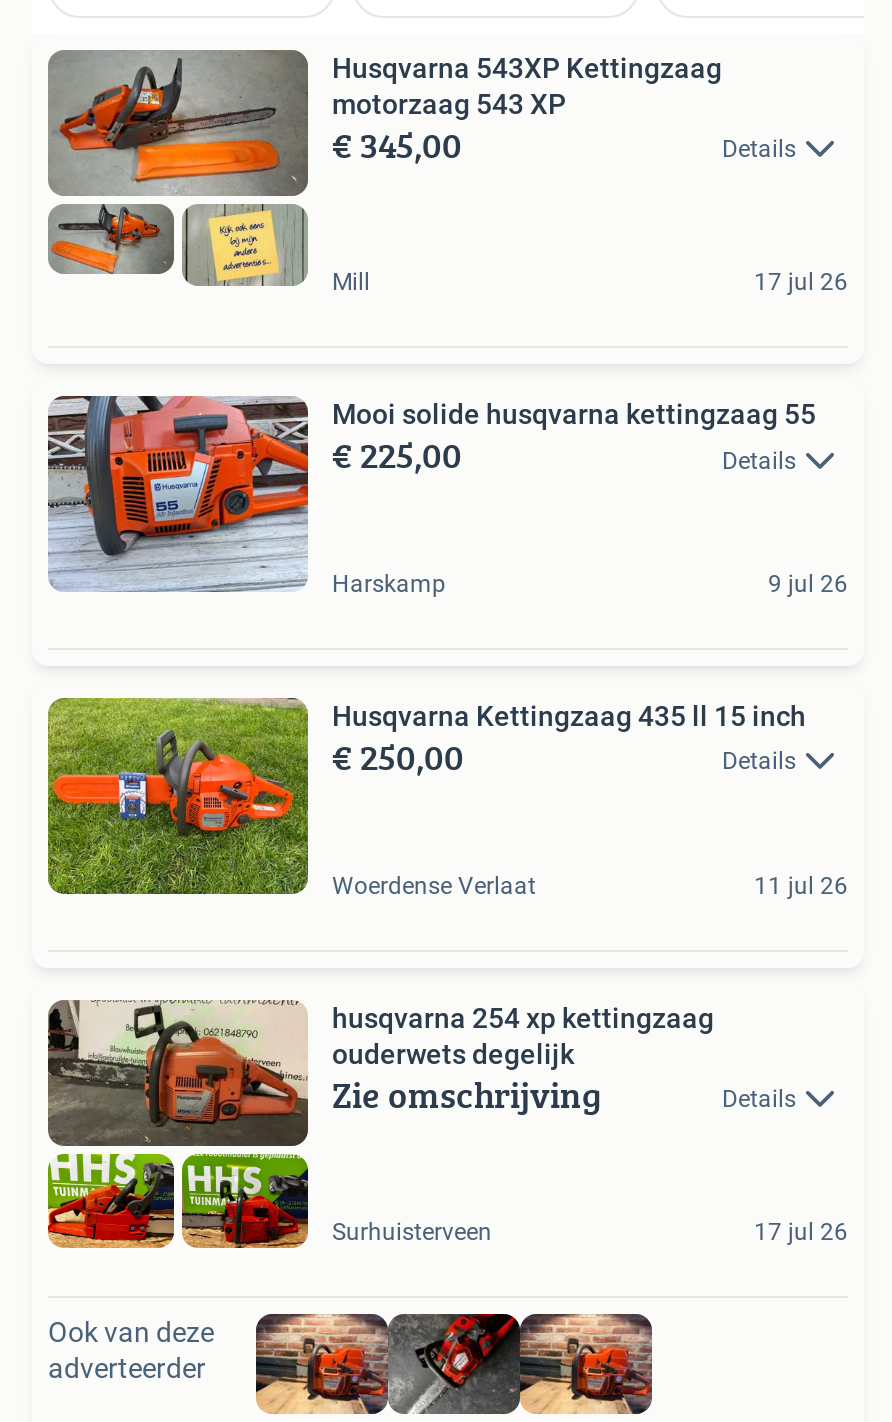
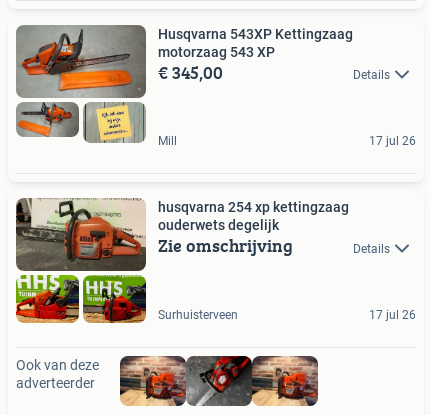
- [image]
- Mooi solide husqvarna kettingzaag 55
- € 225,00
- Details

- Harskamp
- 9 jul 26

- [image]
- Husqvarna Kettingzaag 435 ll 15 inch
- € 250,00
- Details

- Woerdense Verlaat
- 11 jul 26
